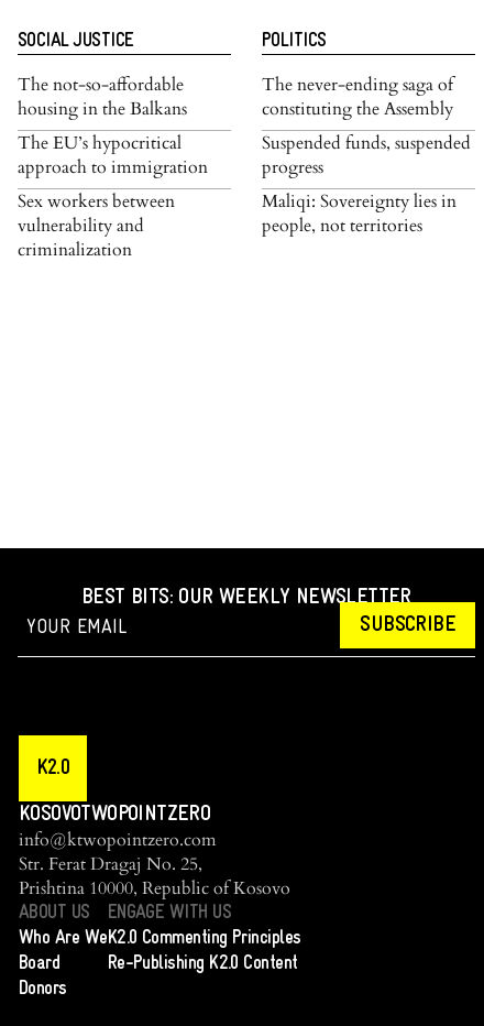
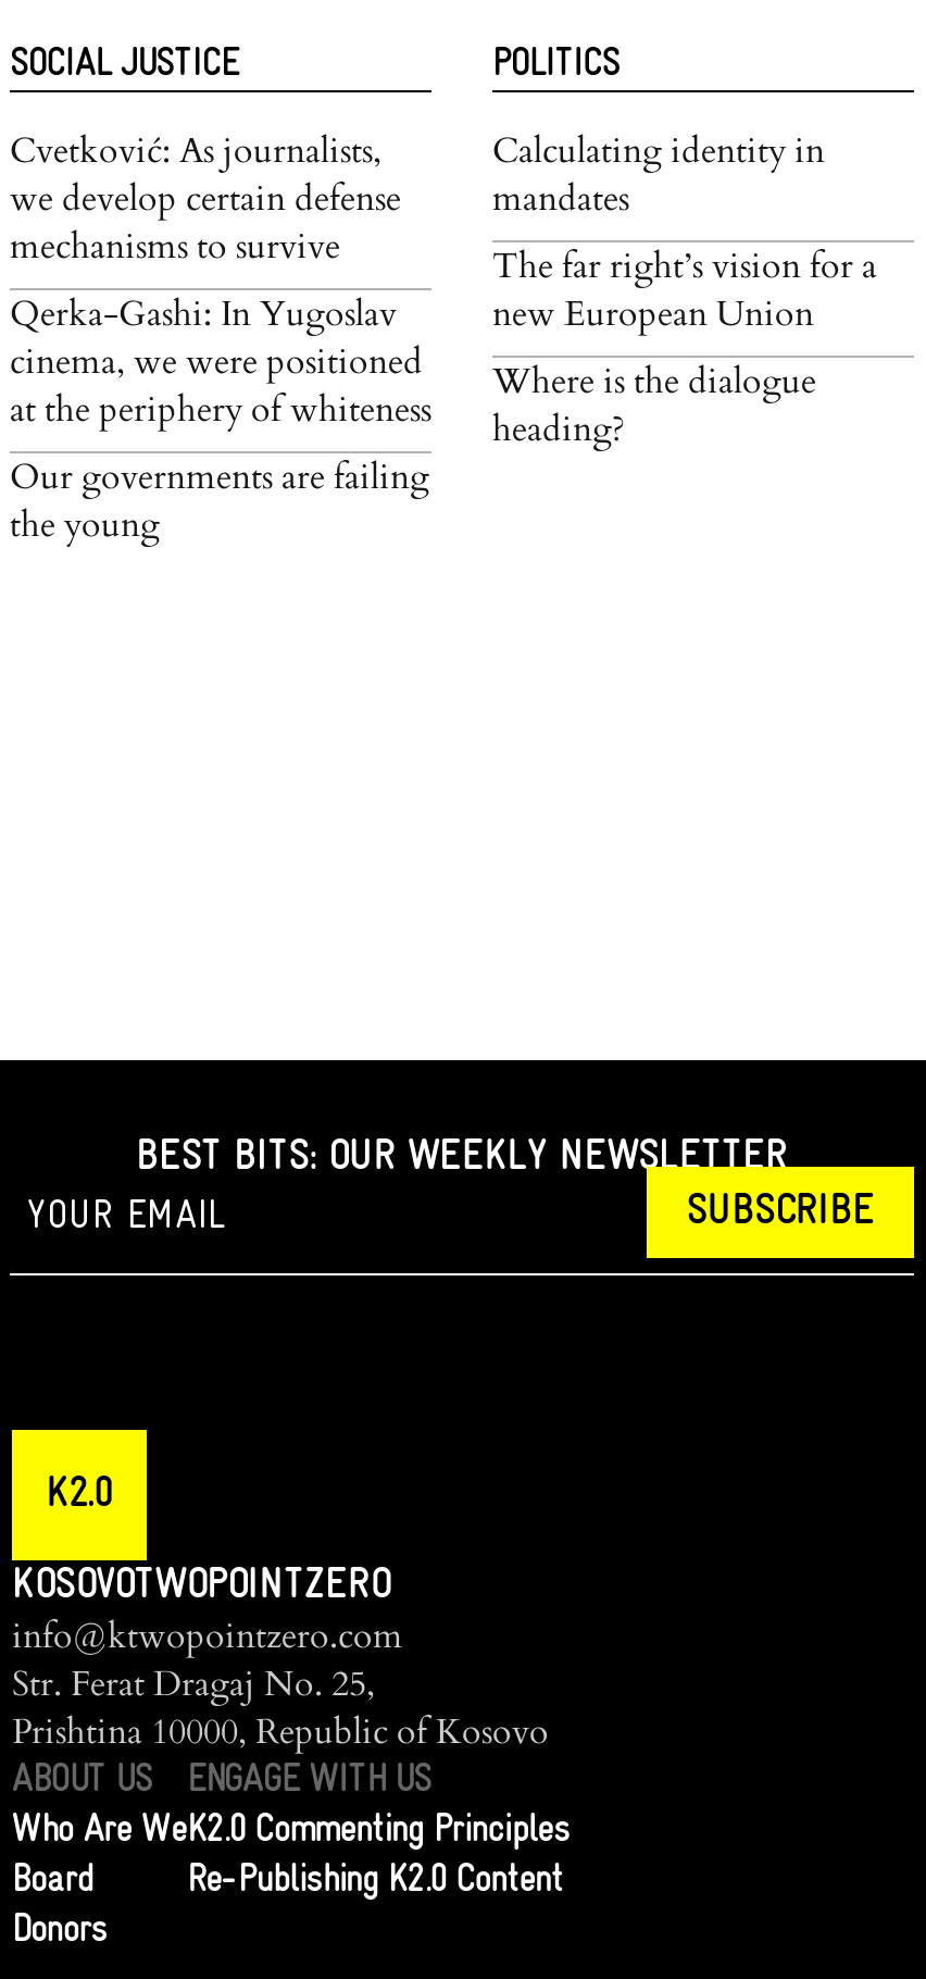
- The not-so-affordable
- housing in the Balkans
- The EU’s hypocritical
- approach to immigration
- Sex workers between
- vulnerability and
- criminalization
+ Cvetković: As journalists,
+ we develop certain defense
+ mechanisms to survive
+ Qerka-Gashi: In Yugoslav
+ cinema, we were positioned
+ at the periphery of whiteness
+ Our governments are failing
+ the young

- The never-ending saga of
- constituting the Assembly
- Suspended funds, suspended
- progress
- Maliqi: Sovereignty lies in
- people, not territories
+ Calculating identity in
+ mandates
+ The far right’s vision for a
+ new European Union
+ Where is the dialogue
+ heading?
